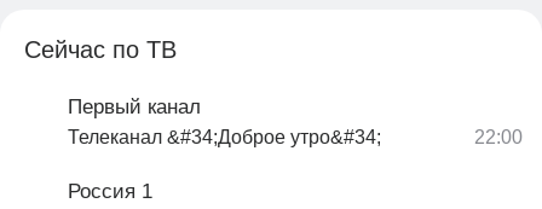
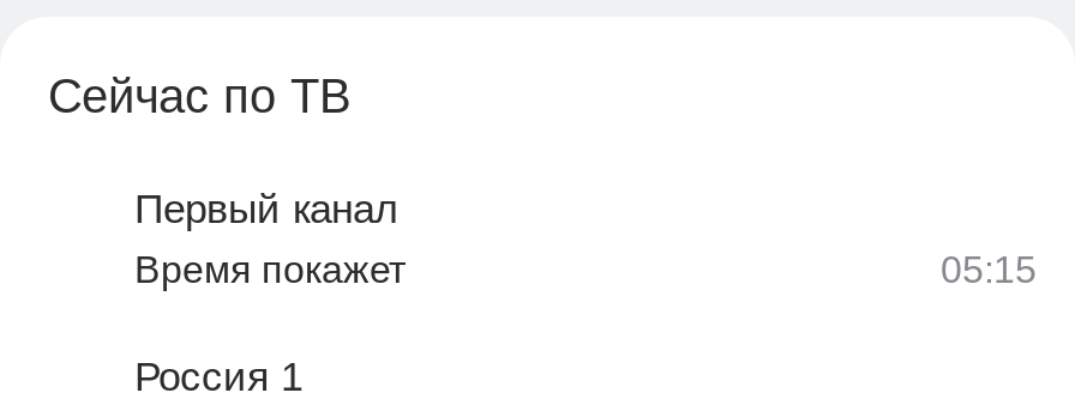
- Телеканал &#34;Доброе утро&#34;
+ Время покажет
